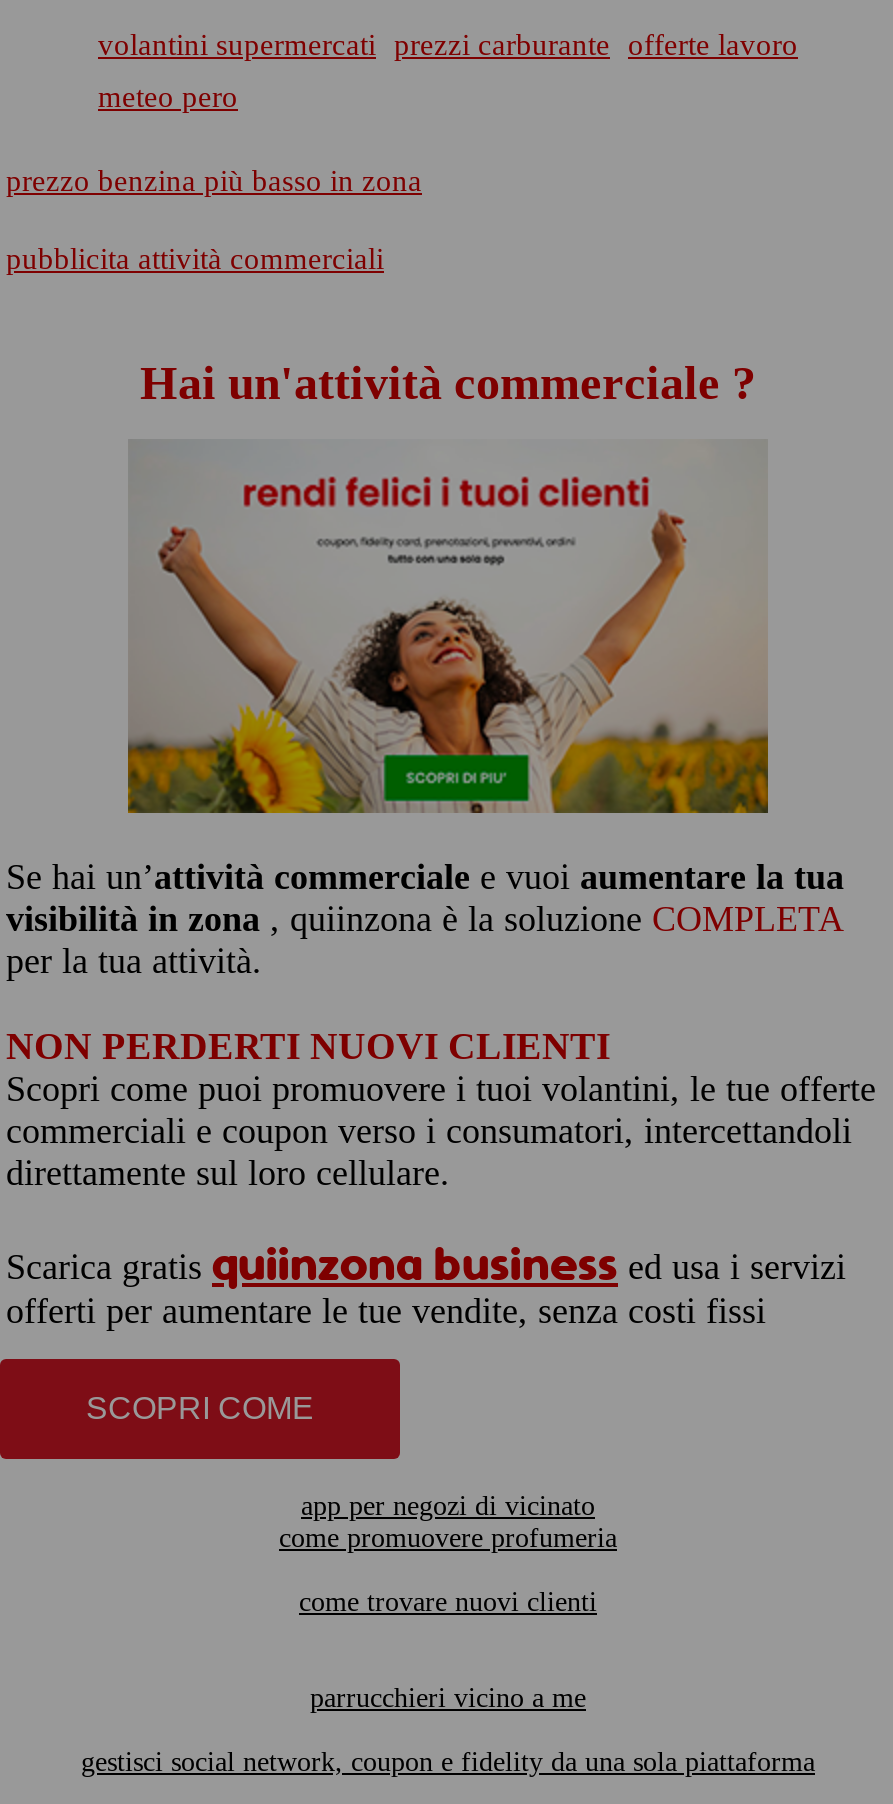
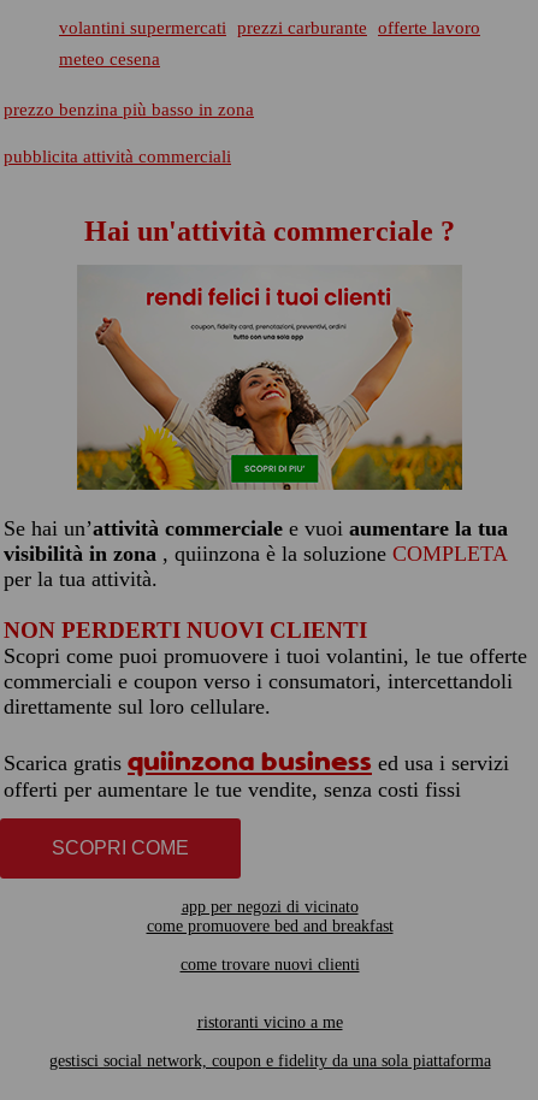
- meteo pero
+ meteo cesena

- come promuovere profumeria
+ come promuovere bed and breakfast

- parrucchieri vicino a me
+ ristoranti vicino a me
